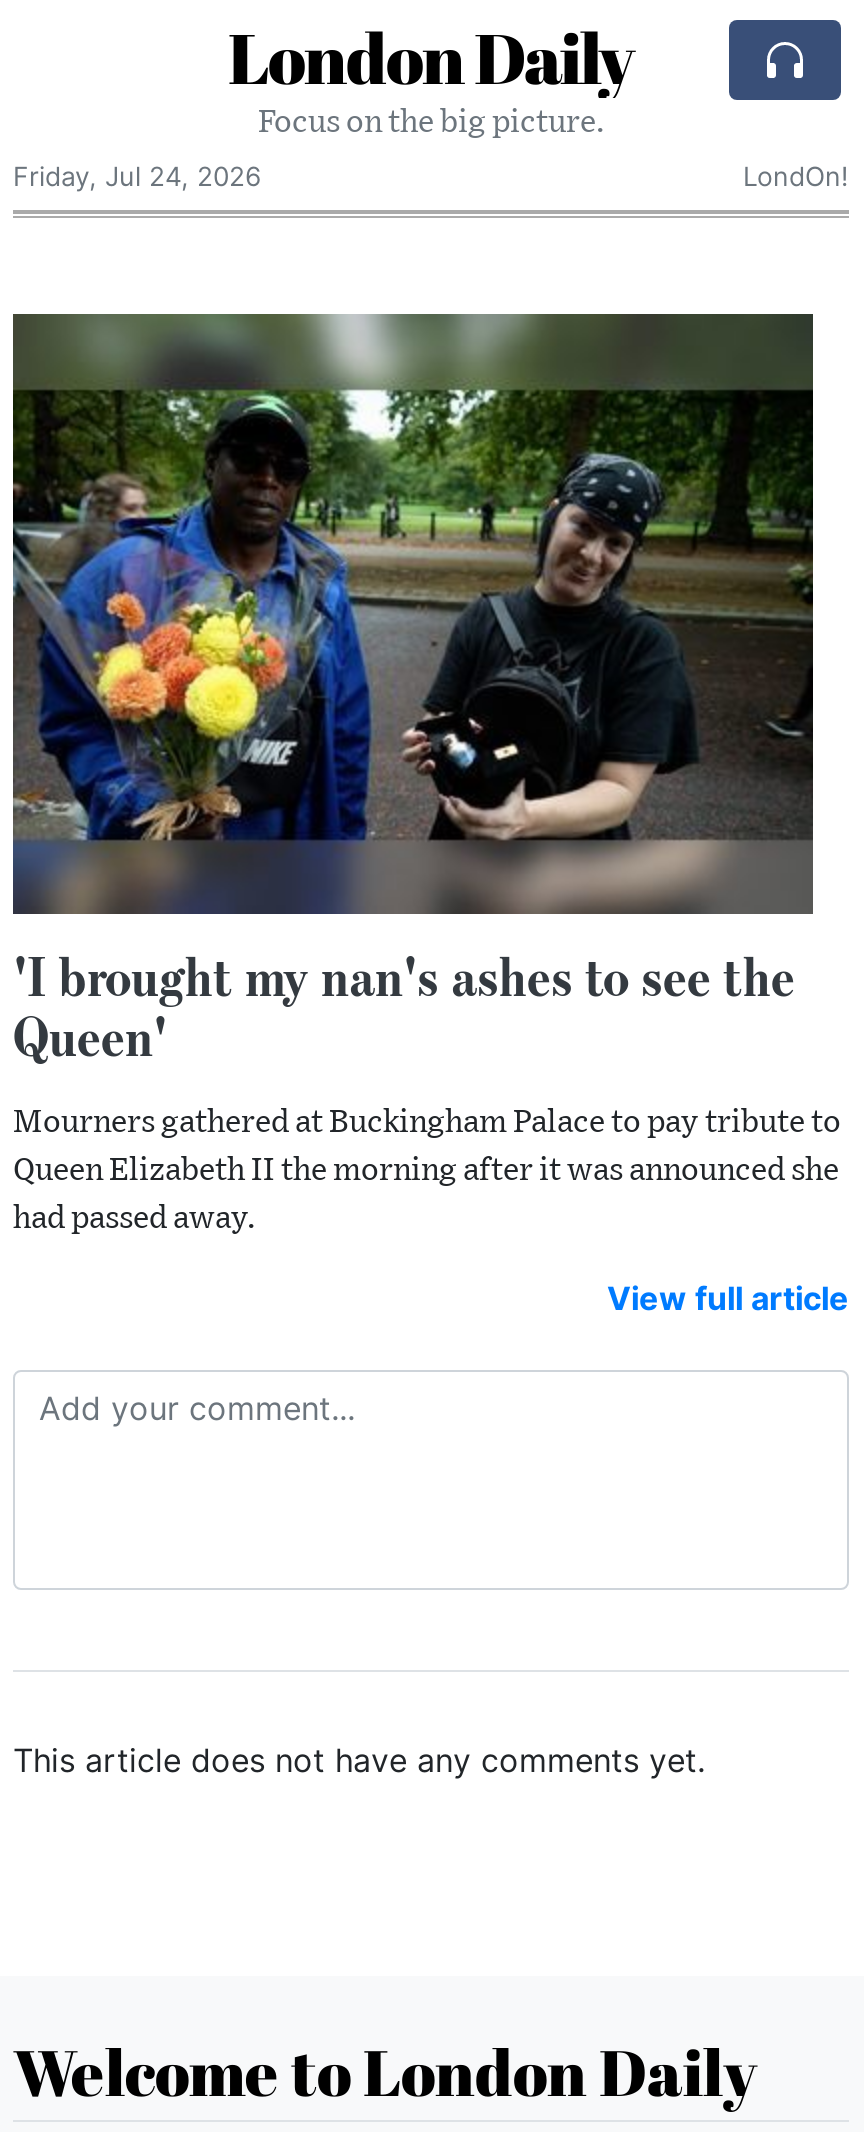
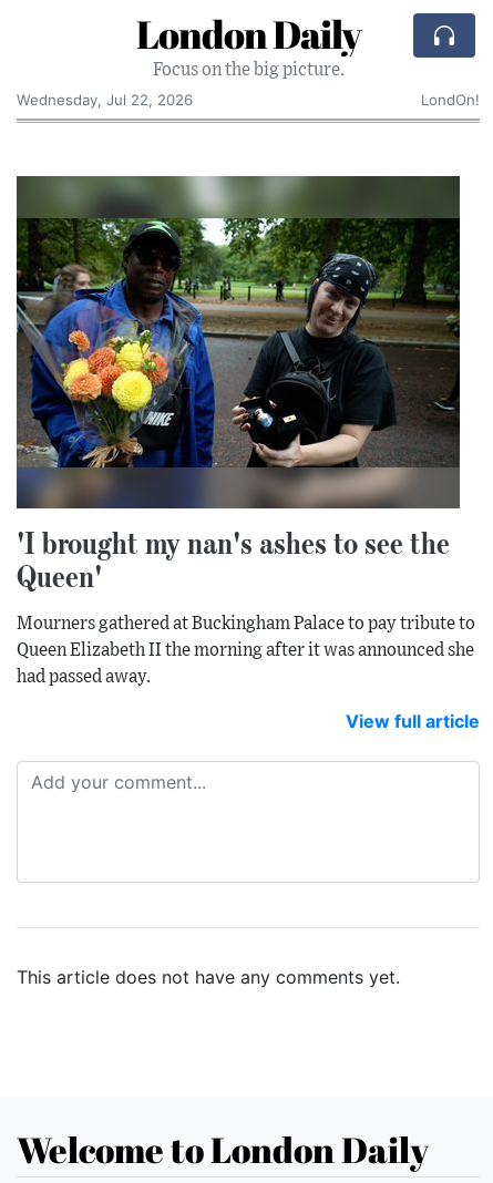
- Friday, Jul 24, 2026
+ Wednesday, Jul 22, 2026
